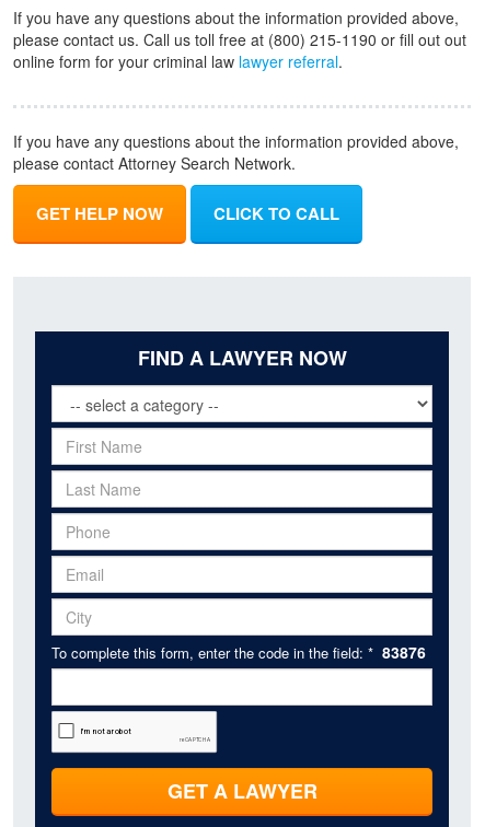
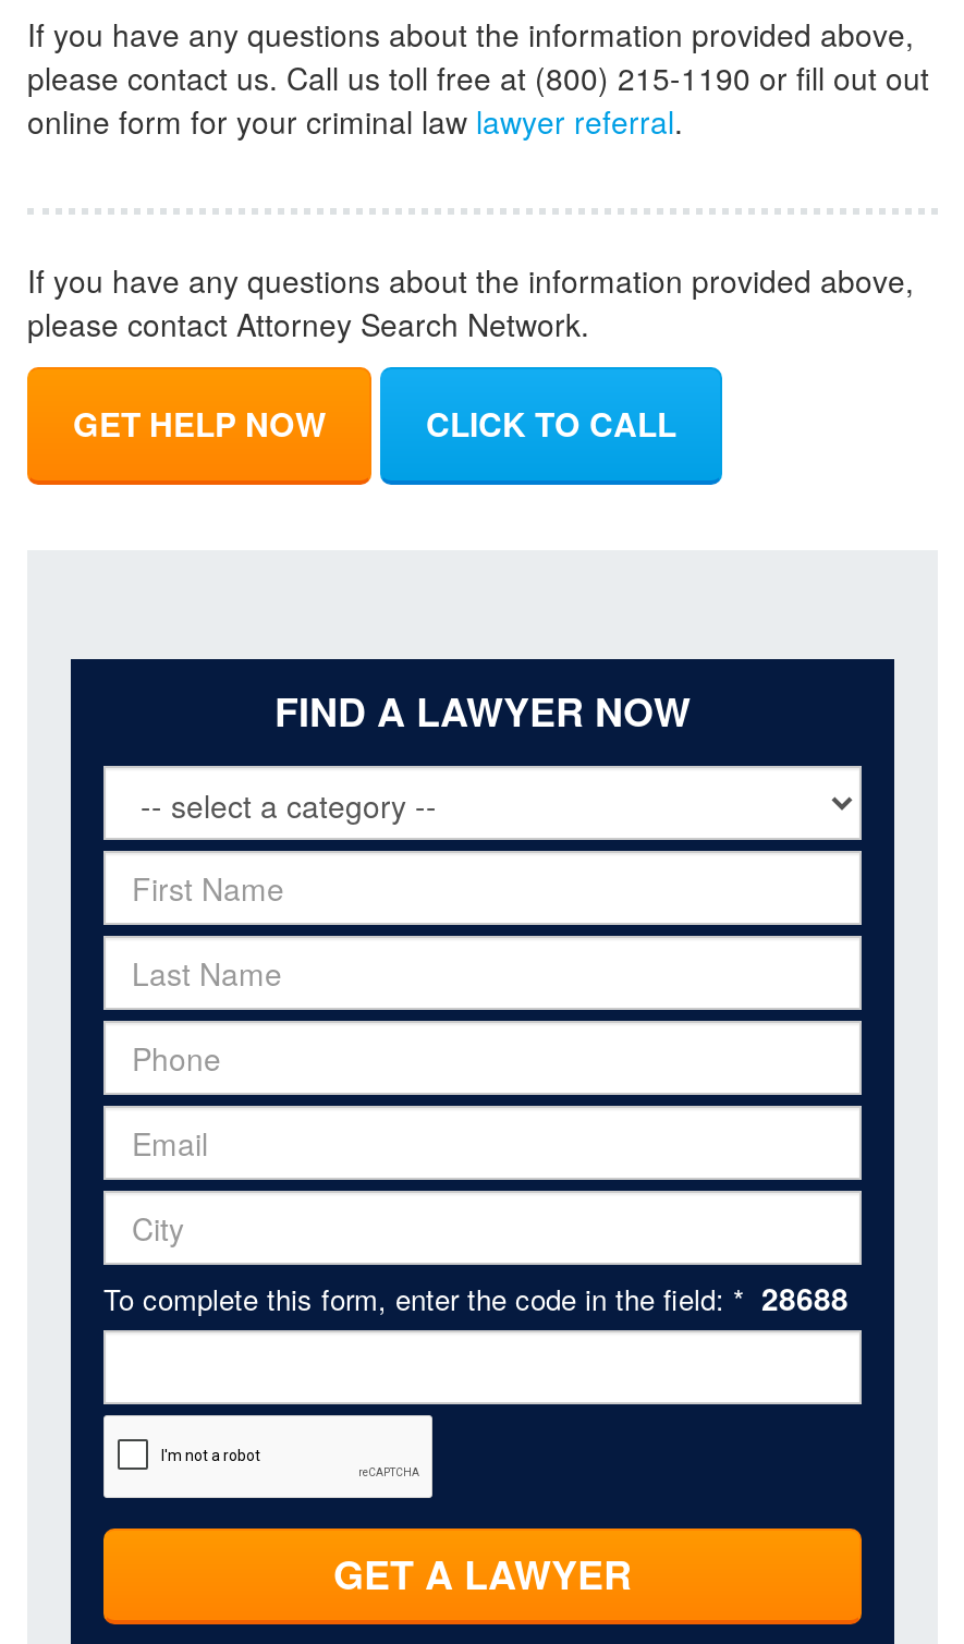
- To complete this form, enter the code in the field: * 83876
+ To complete this form, enter the code in the field: * 28688
